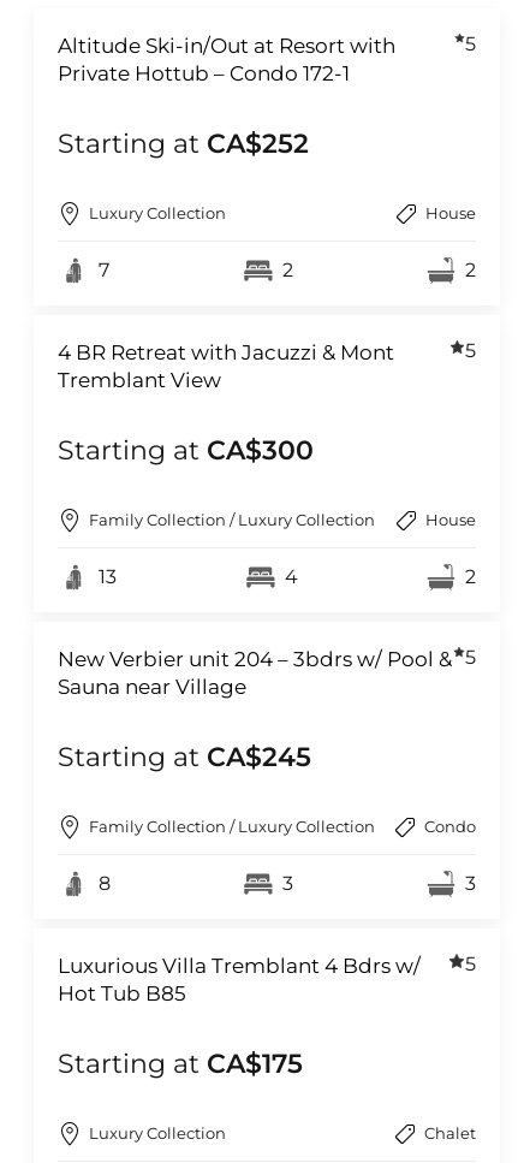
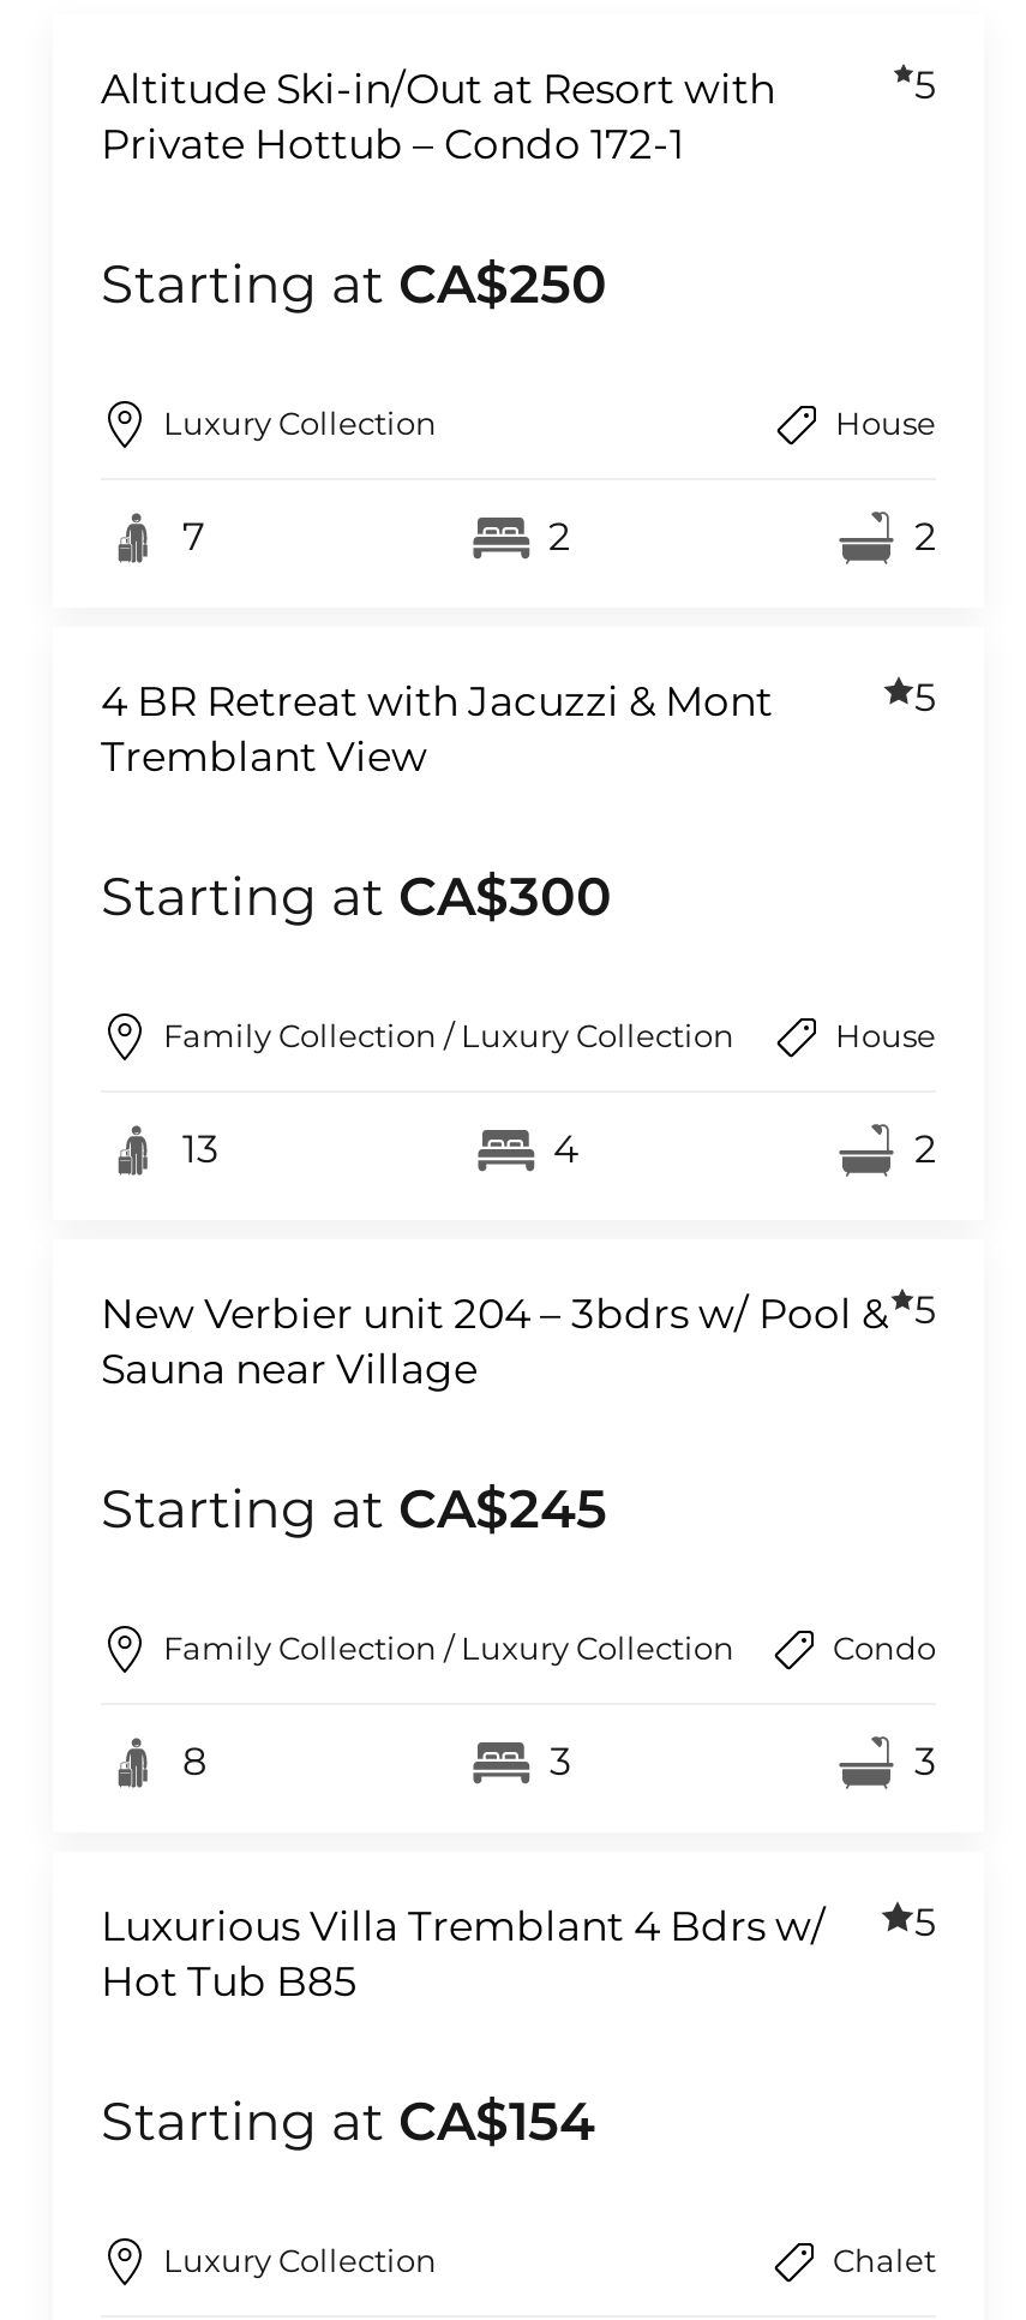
- Starting at CA$252
+ Starting at CA$250

- Starting at CA$175
+ Starting at CA$154
